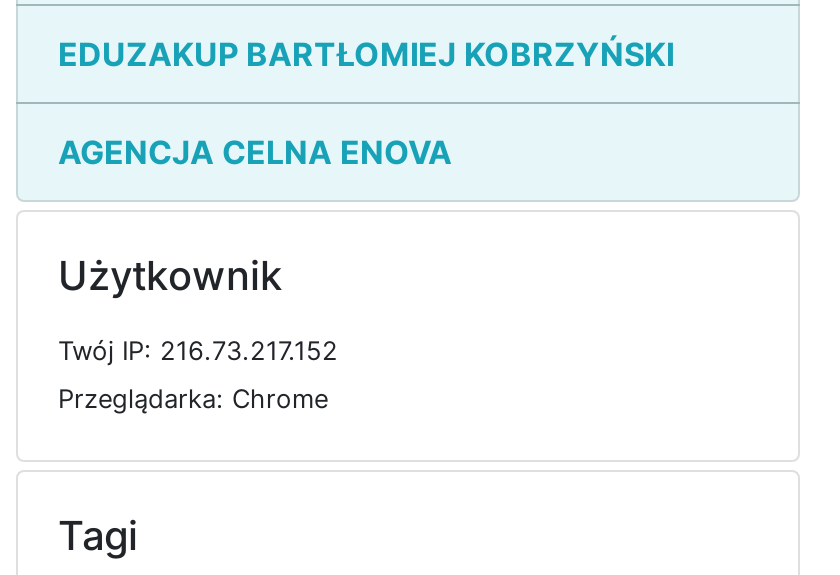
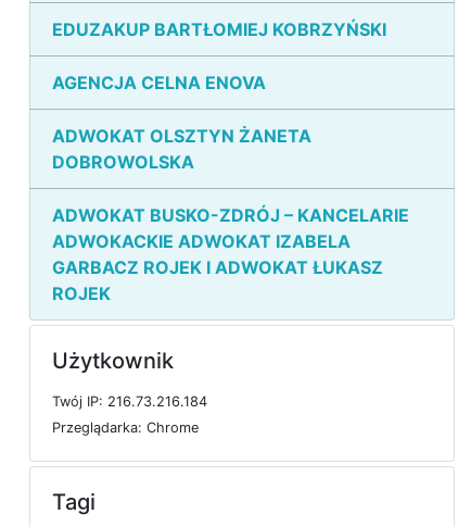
+ ADWOKAT OLSZTYN ŻANETA
+ DOBROWOLSKA
+ ADWOKAT BUSKO-ZDRÓJ – KANCELARIE
+ ADWOKACKIE ADWOKAT IZABELA
+ GARBACZ ROJEK I ADWOKAT ŁUKASZ
+ ROJEK

- Twó j I P: 216.73.217.152
+ Twó j I P: 216.73.216.184
